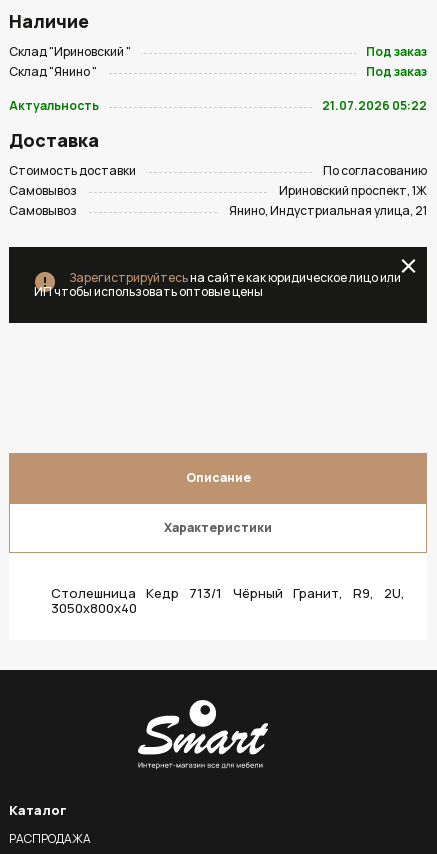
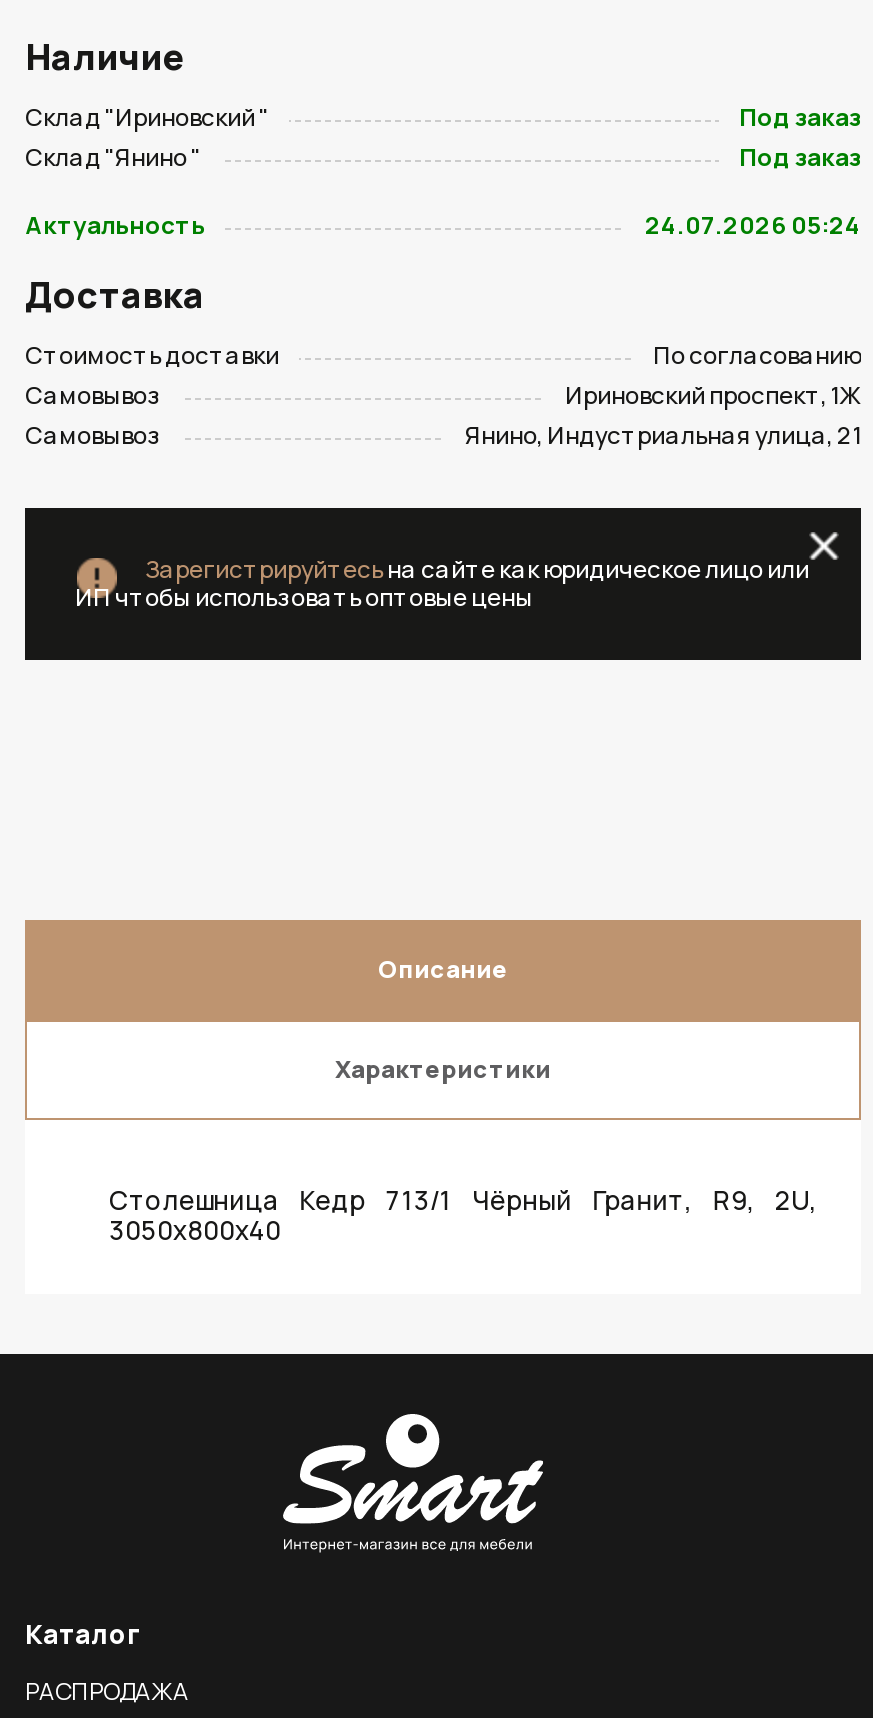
- 21.07.2026 05:22
+ 24.07.2026 05:24
